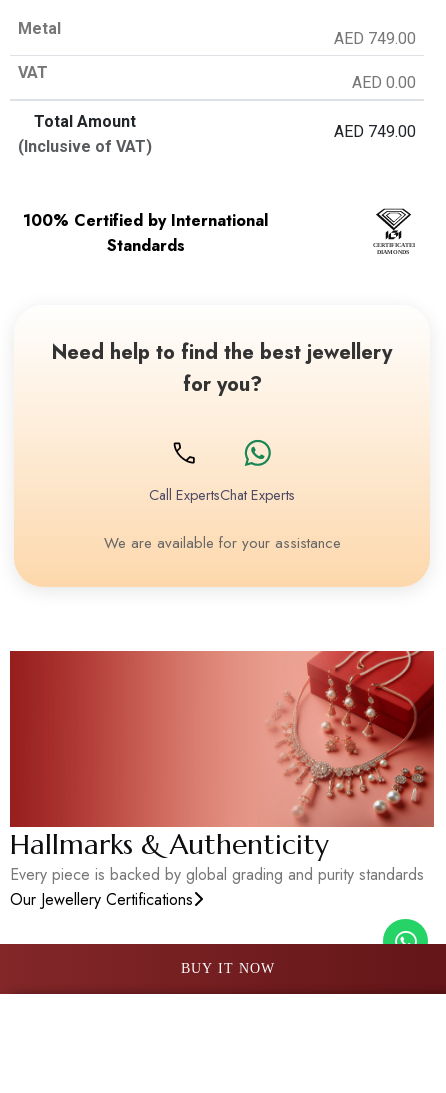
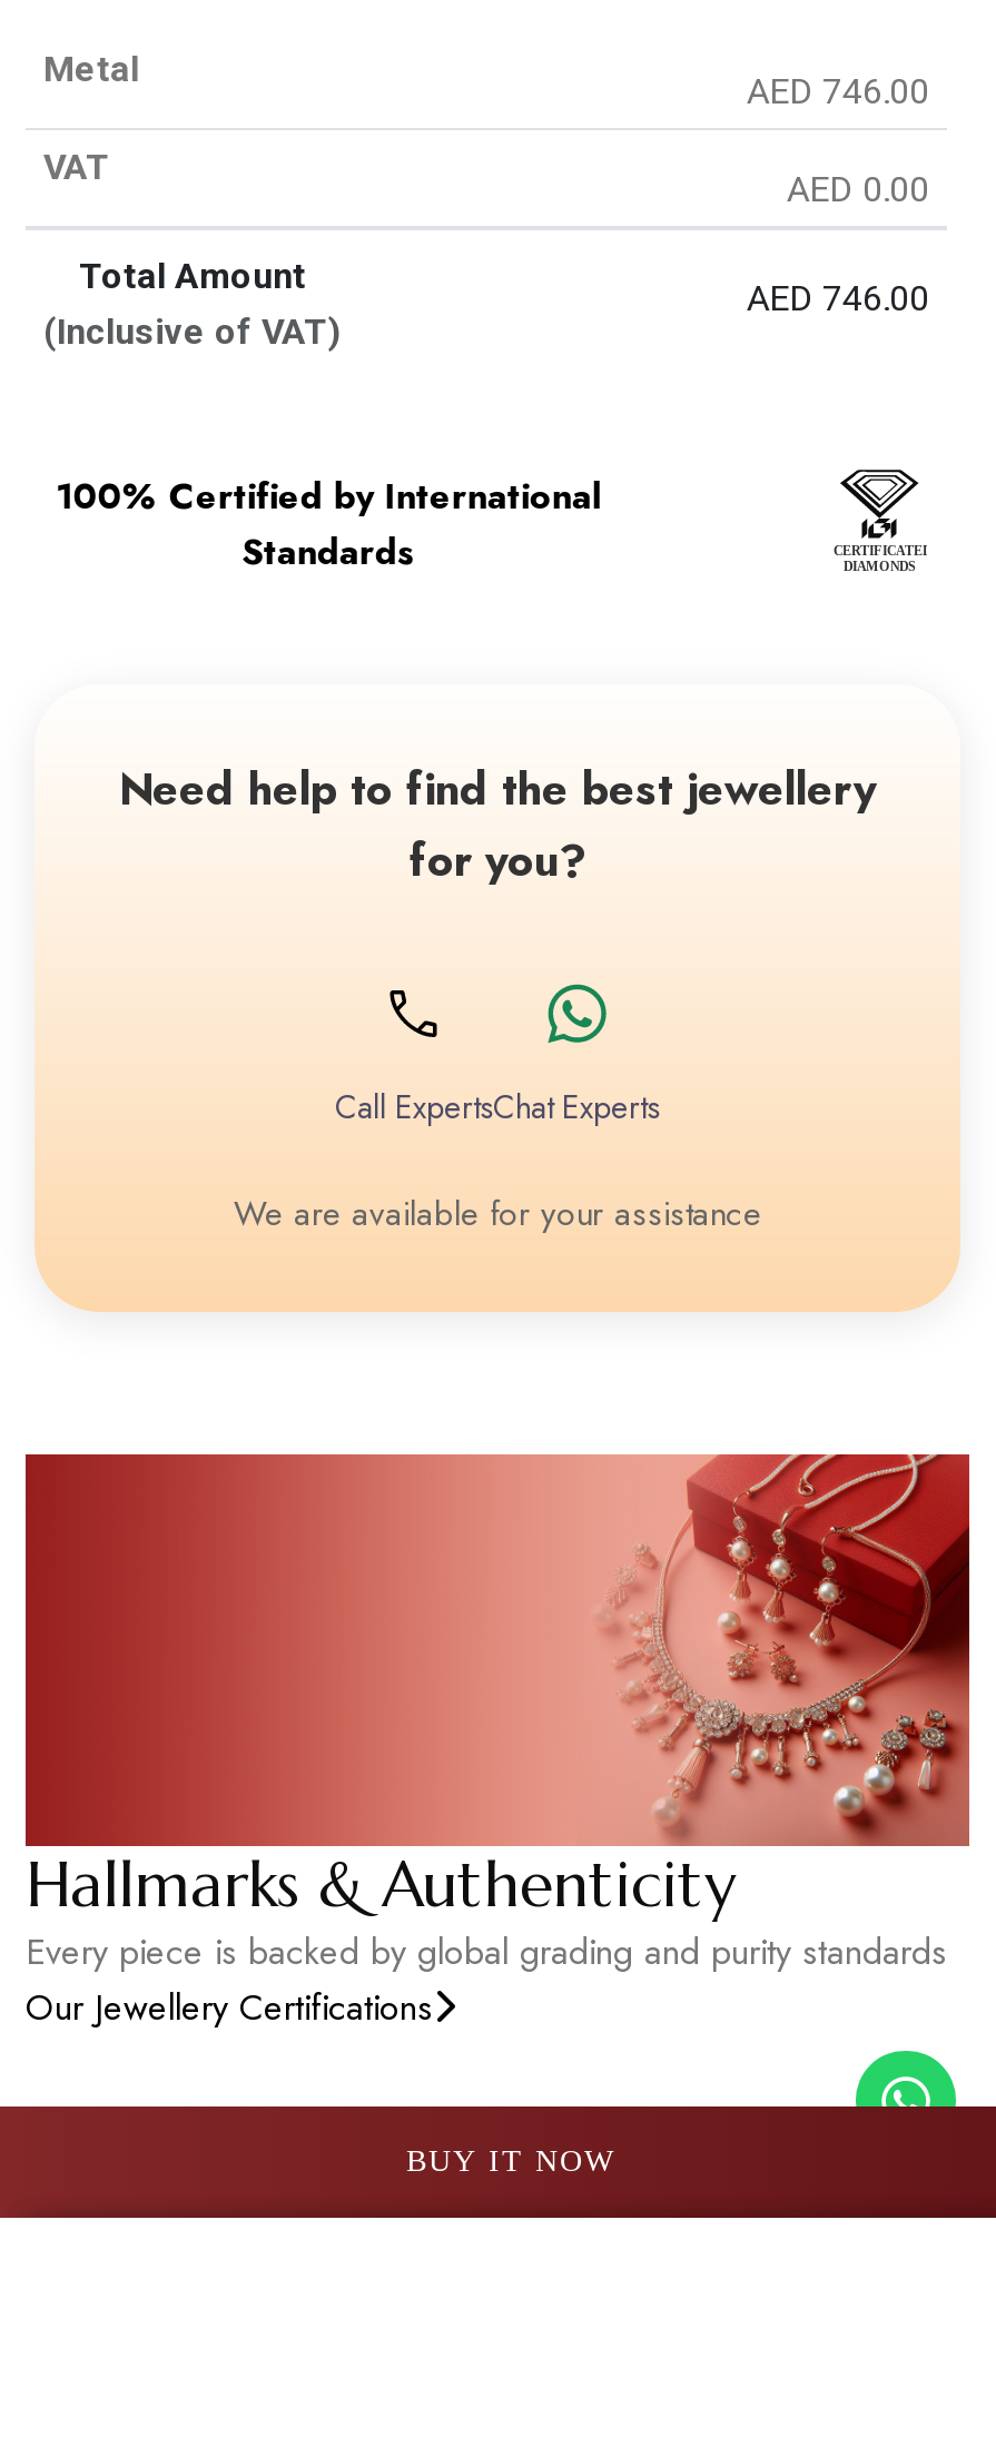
- AED 749.00
+ AED 746.00

- AED 749.00
+ AED 746.00
